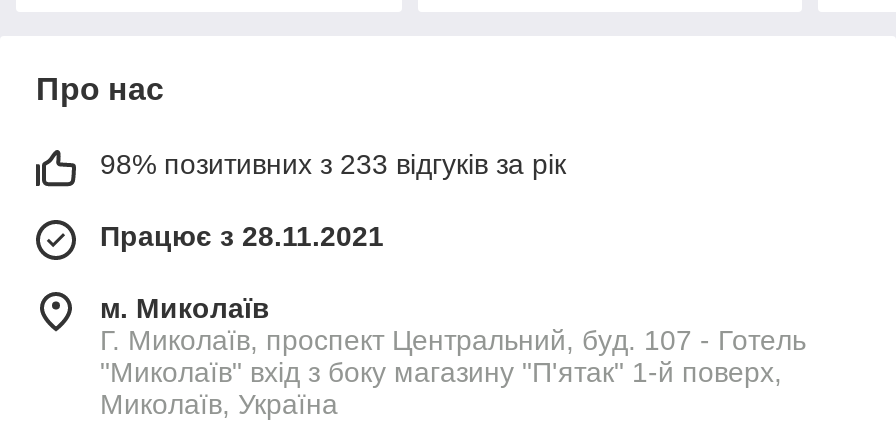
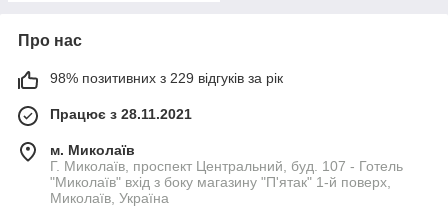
- 98% позитивних з 233 відгуків за рік
+ 98% позитивних з 229 відгуків за рік
